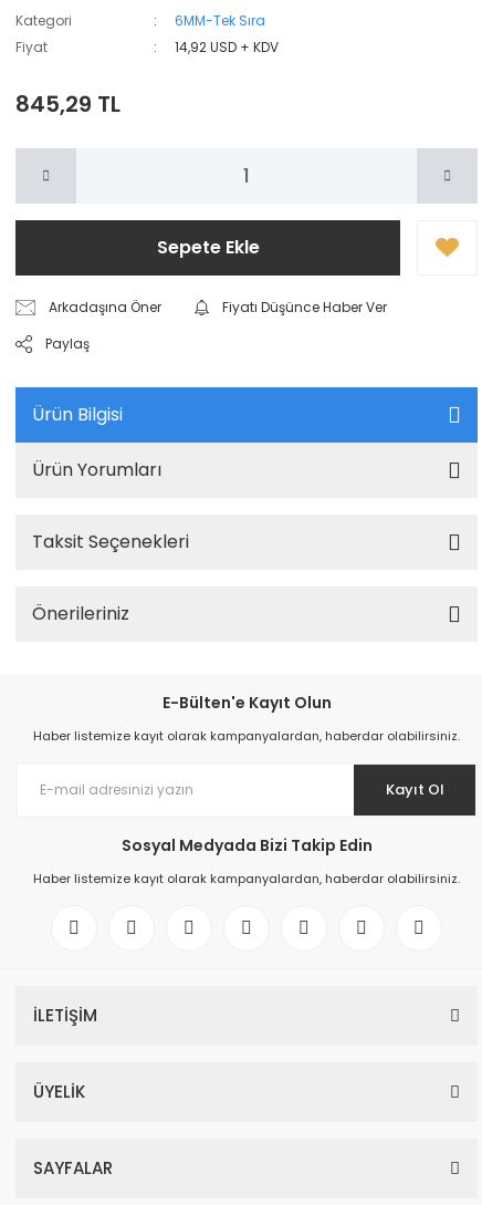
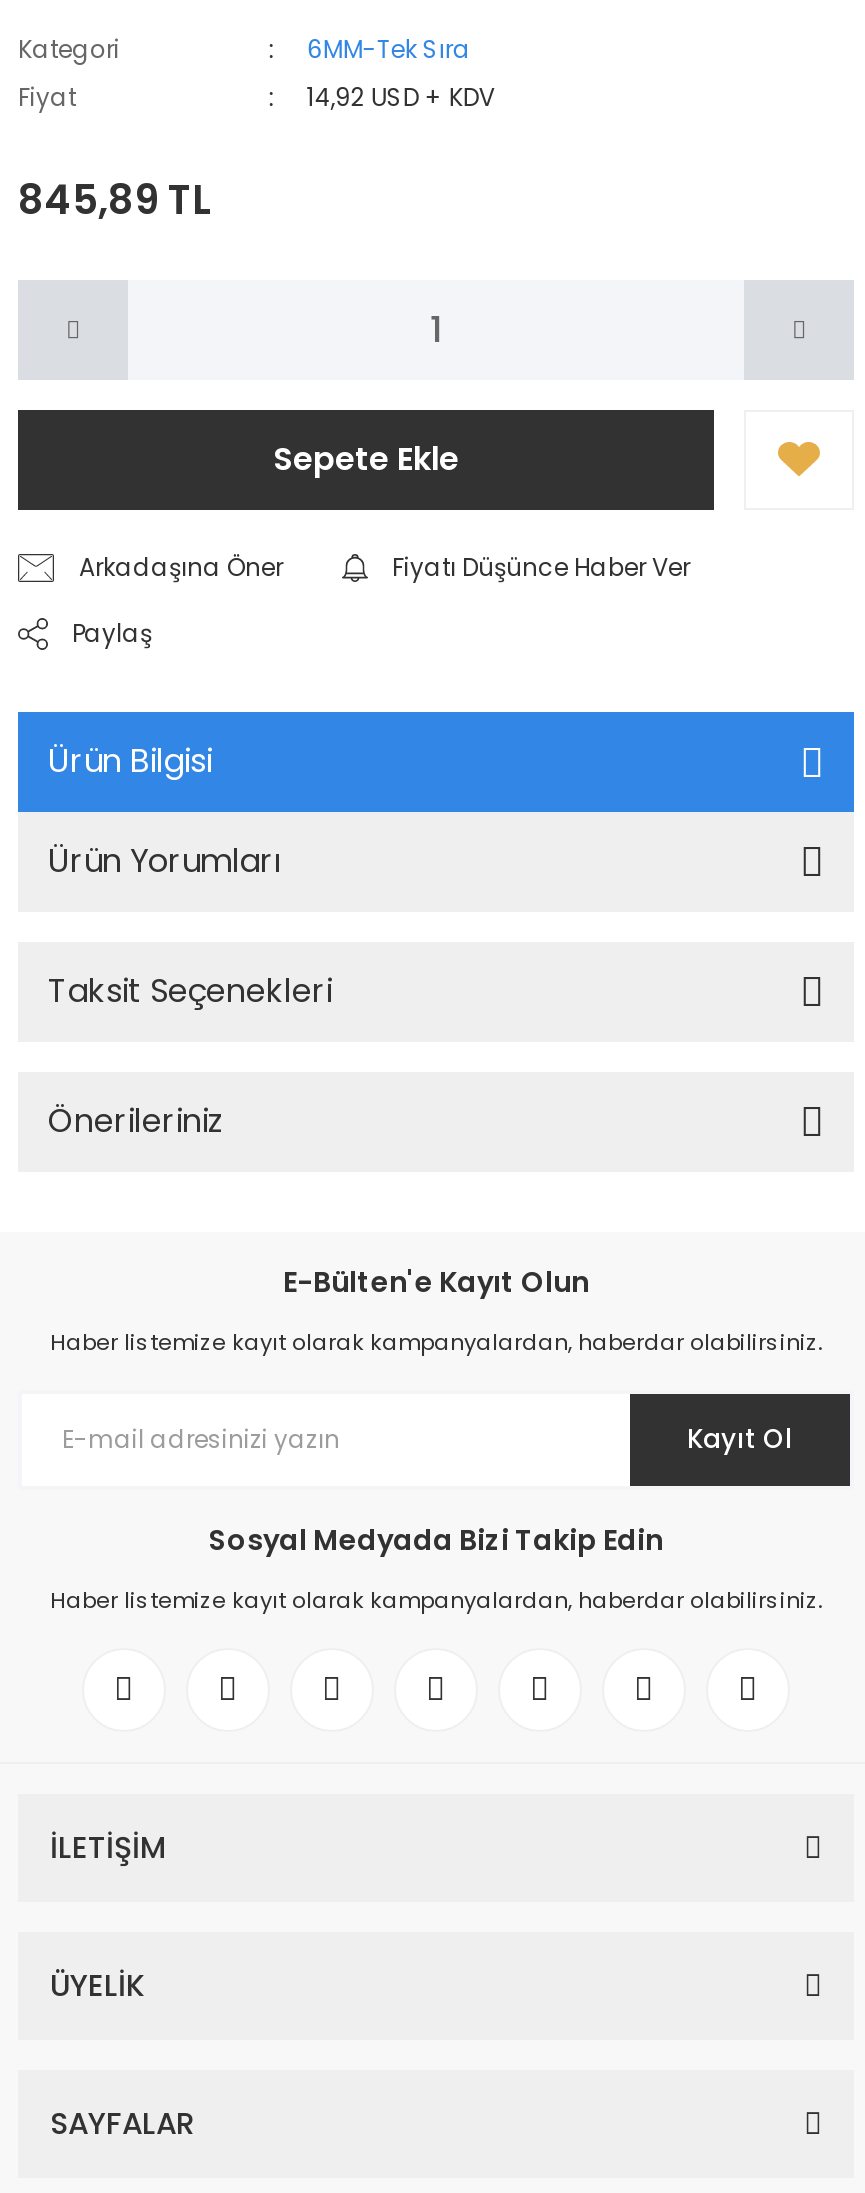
- 845,29 TL
+ 845,89 TL
